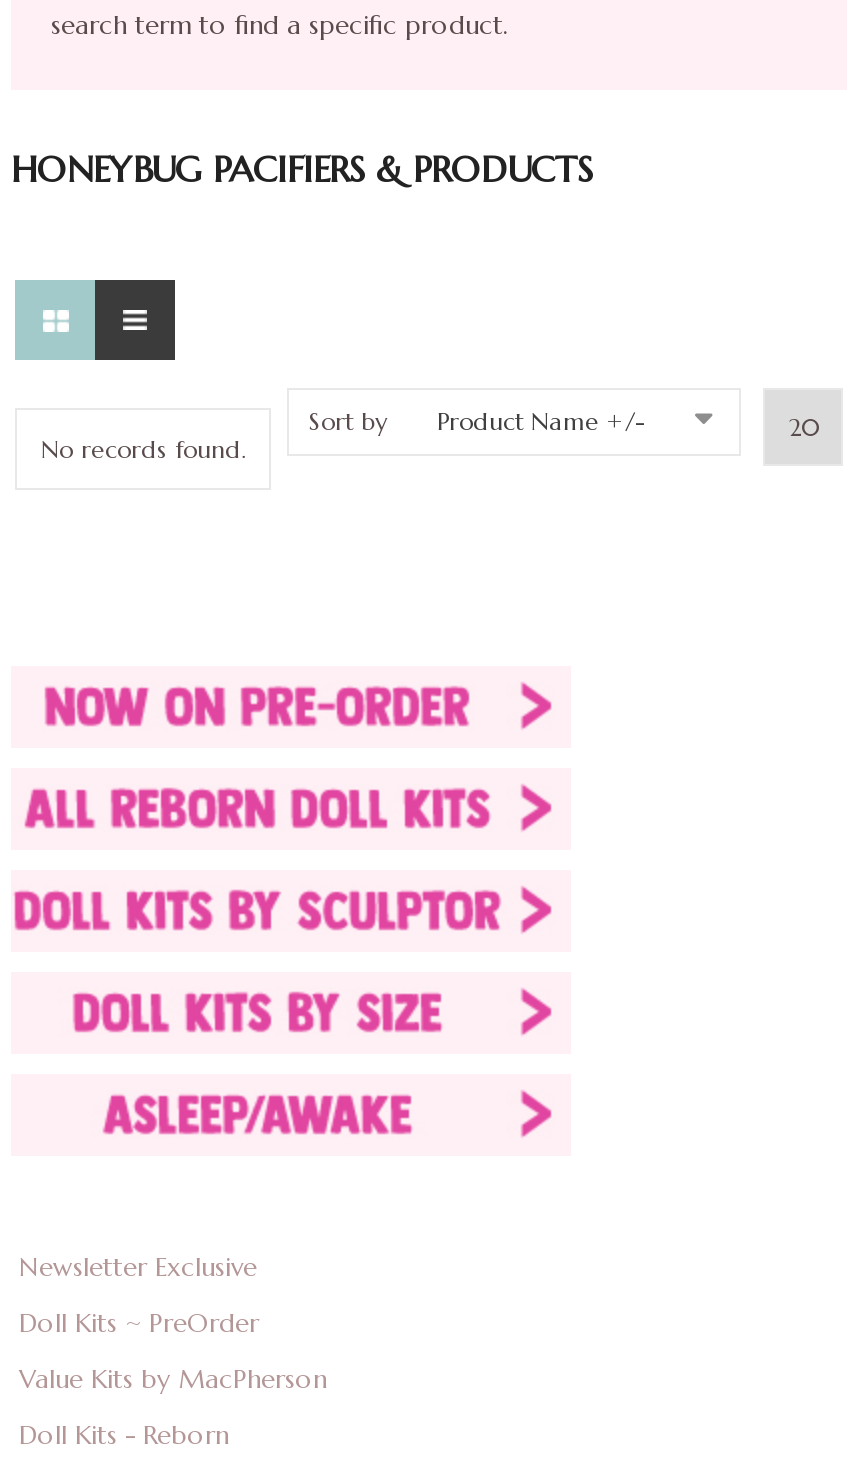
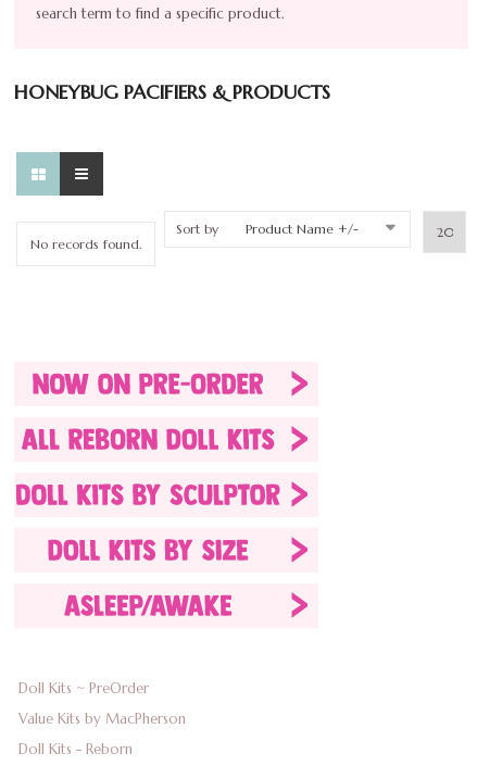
- Newsletter Exclusive
